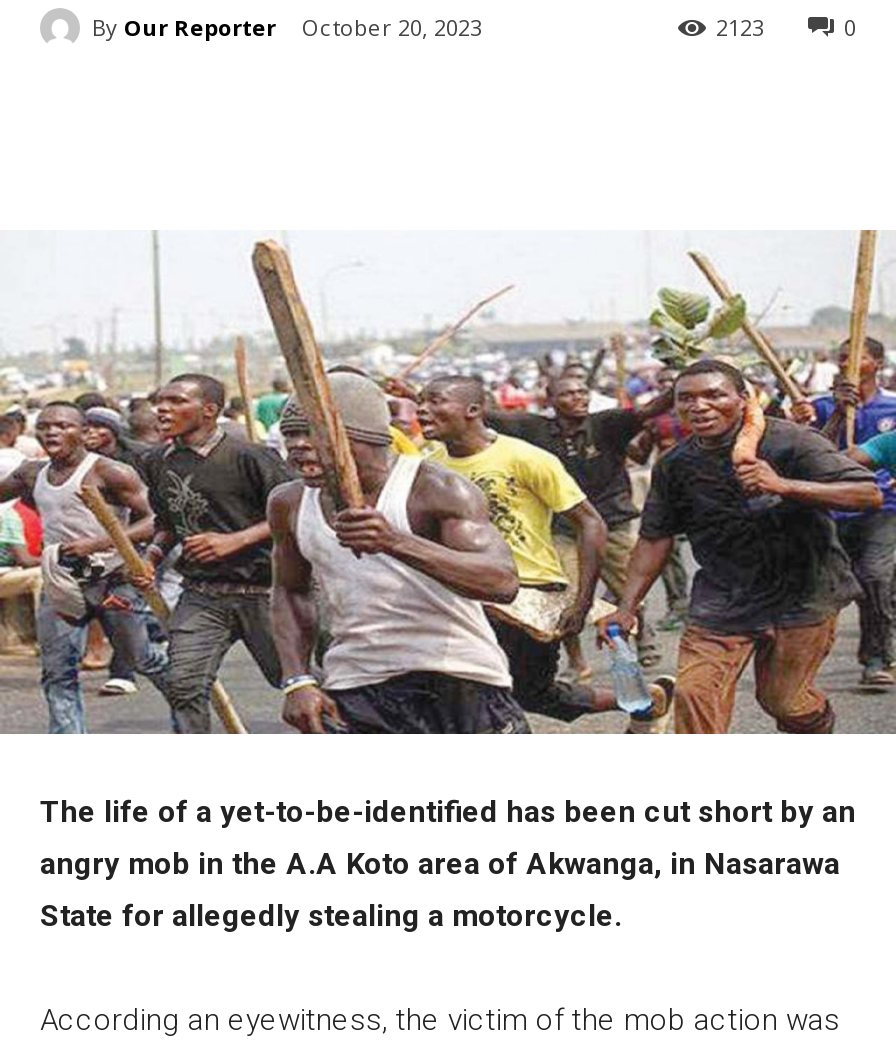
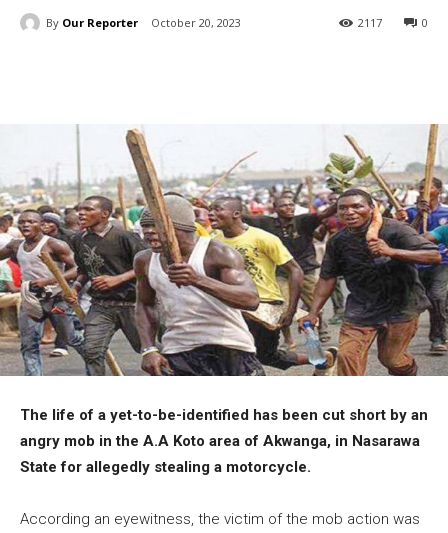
- 2123
+ 2117
